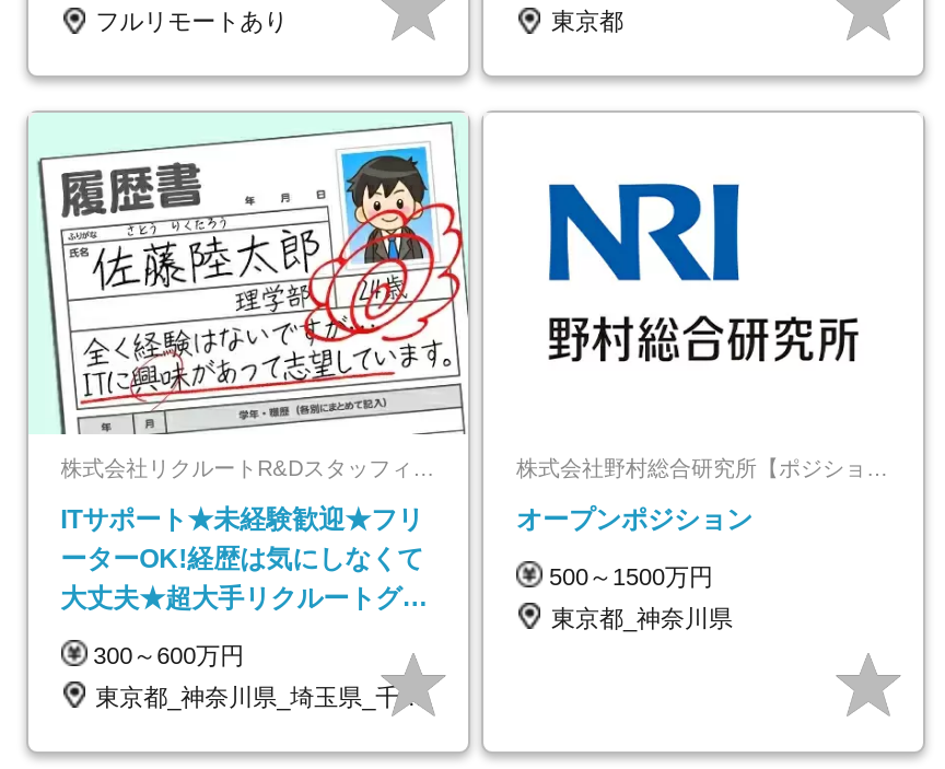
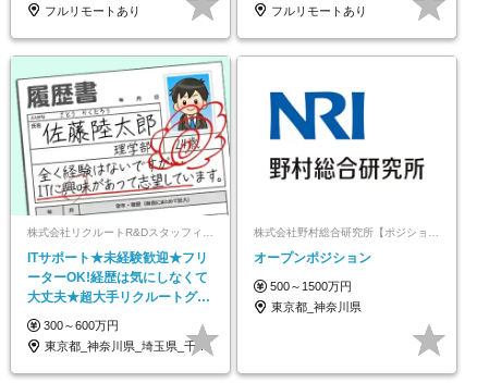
- 東京都
+ フルリモートあり
